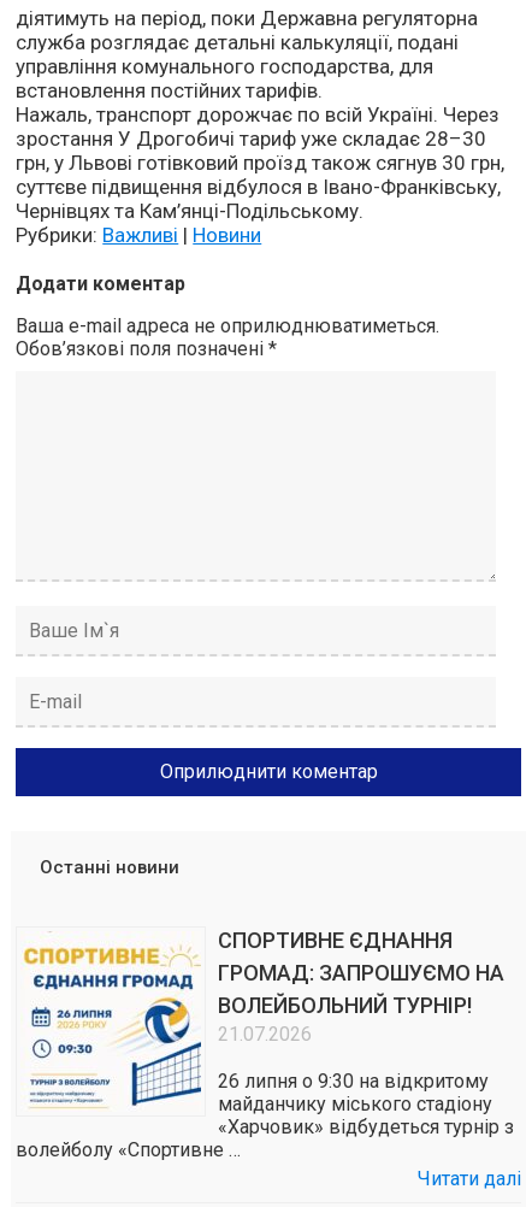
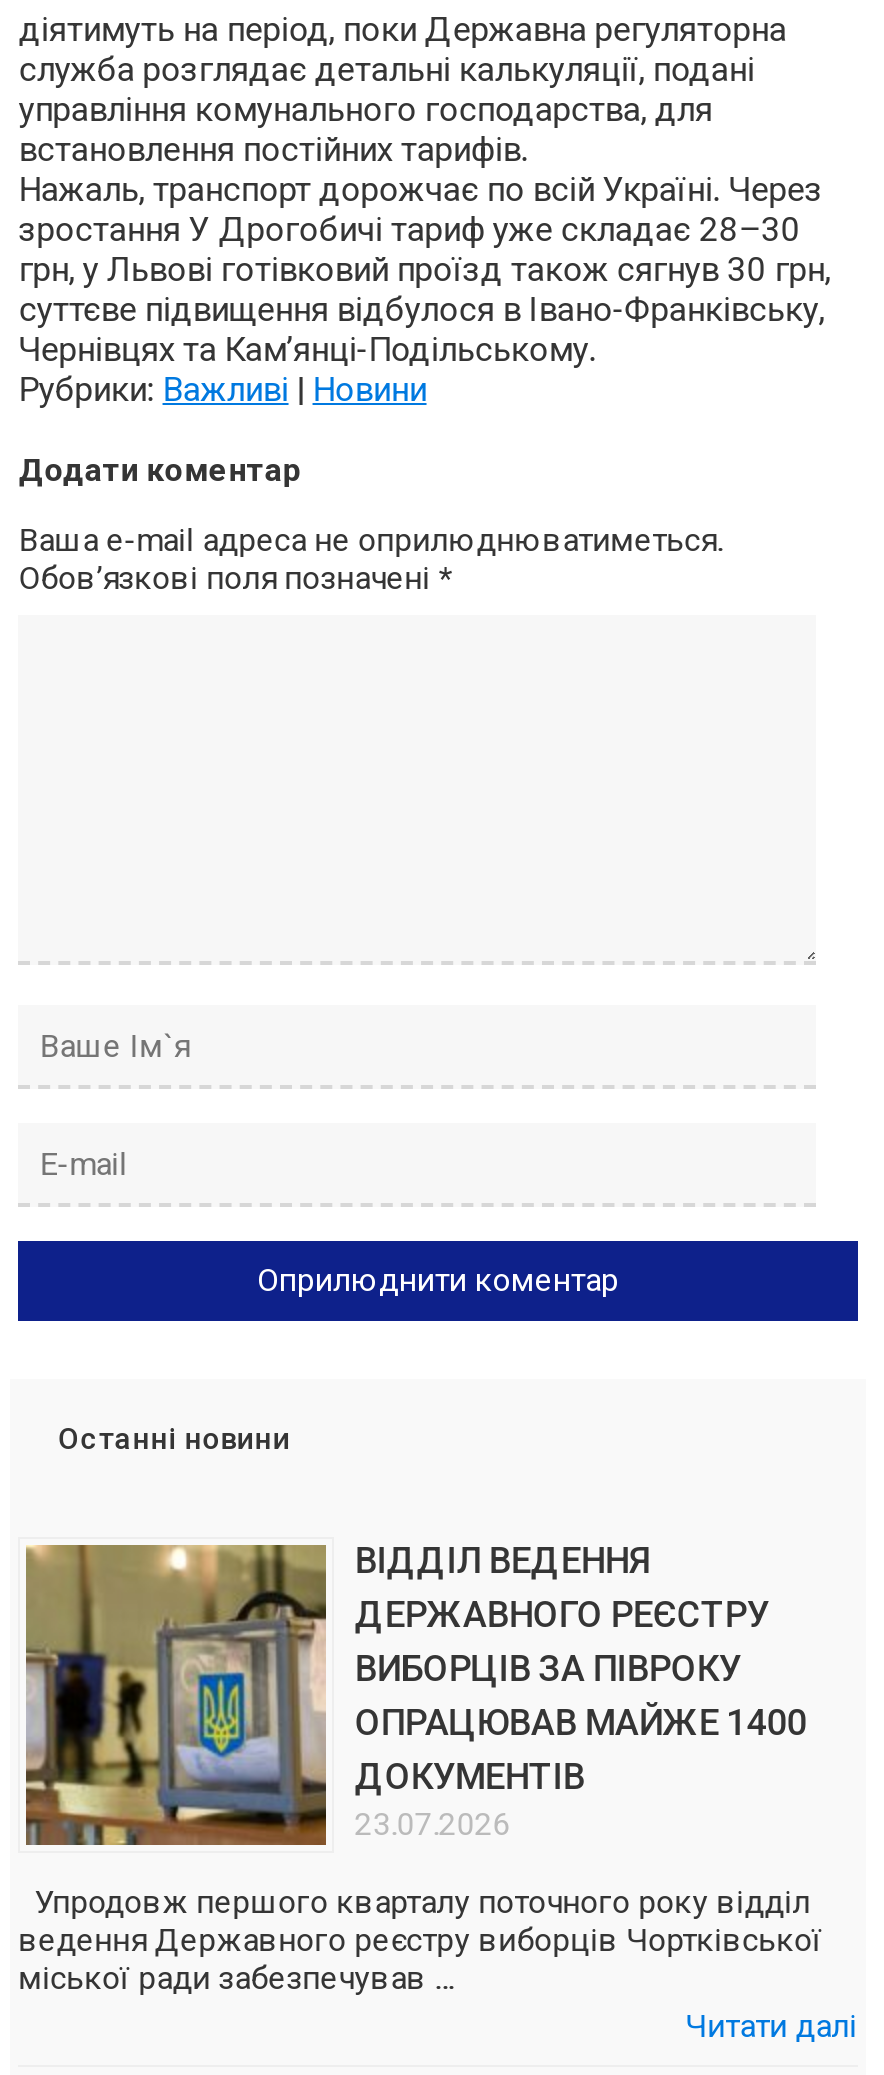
- [image]
- СПОРТИВНЕ ЄДНАННЯ
- ГРОМАД: ЗАПРОШУЄМО НА
- ВОЛЕЙБОЛЬНИЙ ТУРНІР!
- 21.07.2026
+ [image]
+ ВІДДІЛ ВЕДЕННЯ
+ ДЕРЖАВНОГО РЕЄСТРУ
+ ВИБОРЦІВ ЗА ПІВРОКУ
+ ОПРАЦЮВАВ МАЙЖЕ 1400
+ ДОКУМЕНТІВ
+ 23.07.2026

- 26 липня о 9:30 на відкритому
- майданчику міського стадіону
- «Харчовик» відбудеться турнір з
- волейболу «Спортивне …
+ Упродовж першого кварталу поточного року відділ
+ ведення Державного реєстру виборців Чортківської
+ міської ради забезпечував …
